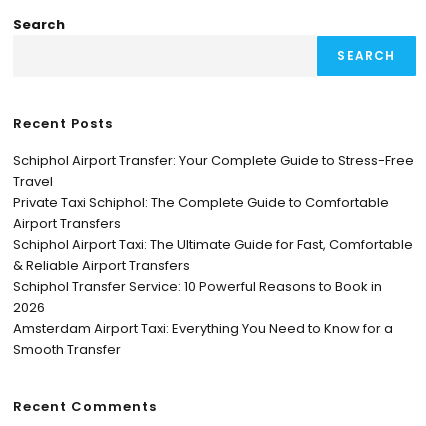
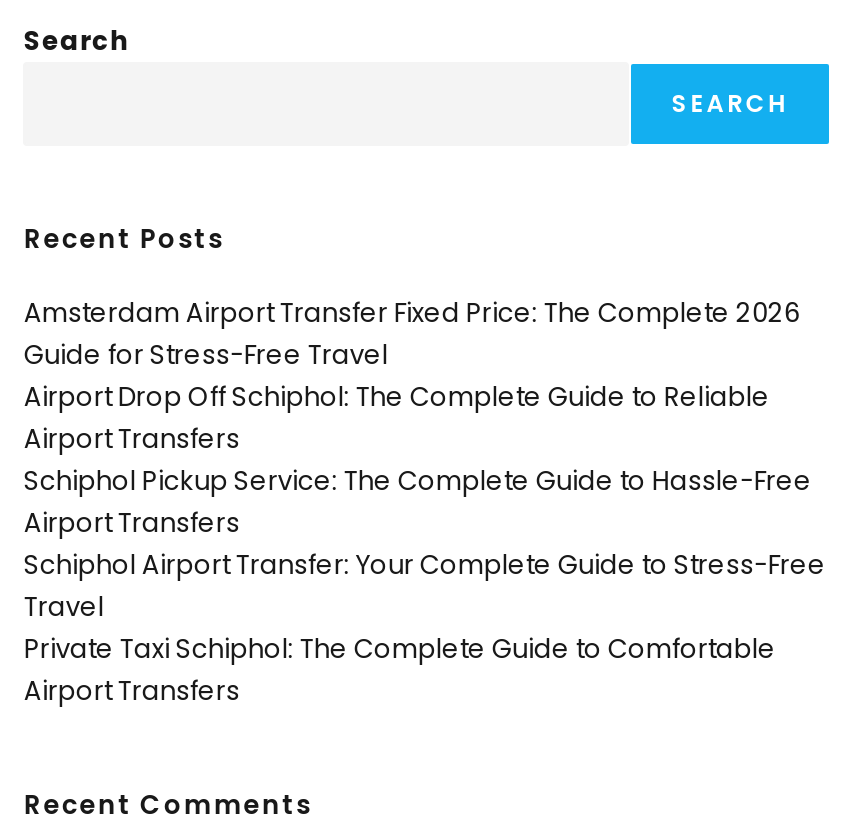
+ Amsterdam Airport Transfer Fixed Price: The Complete 2026
+ Guide for Stress-Free Travel
+ Airport Drop Off Schiphol: The Complete Guide to Reliable
+ Airport Transfers
+ Schiphol Pickup Service: The Complete Guide to Hassle-Free
+ Airport Transfers

moved down: Schiphol Airport Transfer: Your Complete Guide to Stress-Free | Travel | Private Taxi Schiphol: The Complete Guide to Comfortable | Airport Transfers

- Schiphol Airport Taxi: The Ultimate Guide for Fast, Comfortable
- & Reliable Airport Transfers
- Schiphol Transfer Service: 10 Powerful Reasons to Book in
- 2026
- Amsterdam Airport Taxi: Everything You Need to Know for a
- Smooth Transfer
